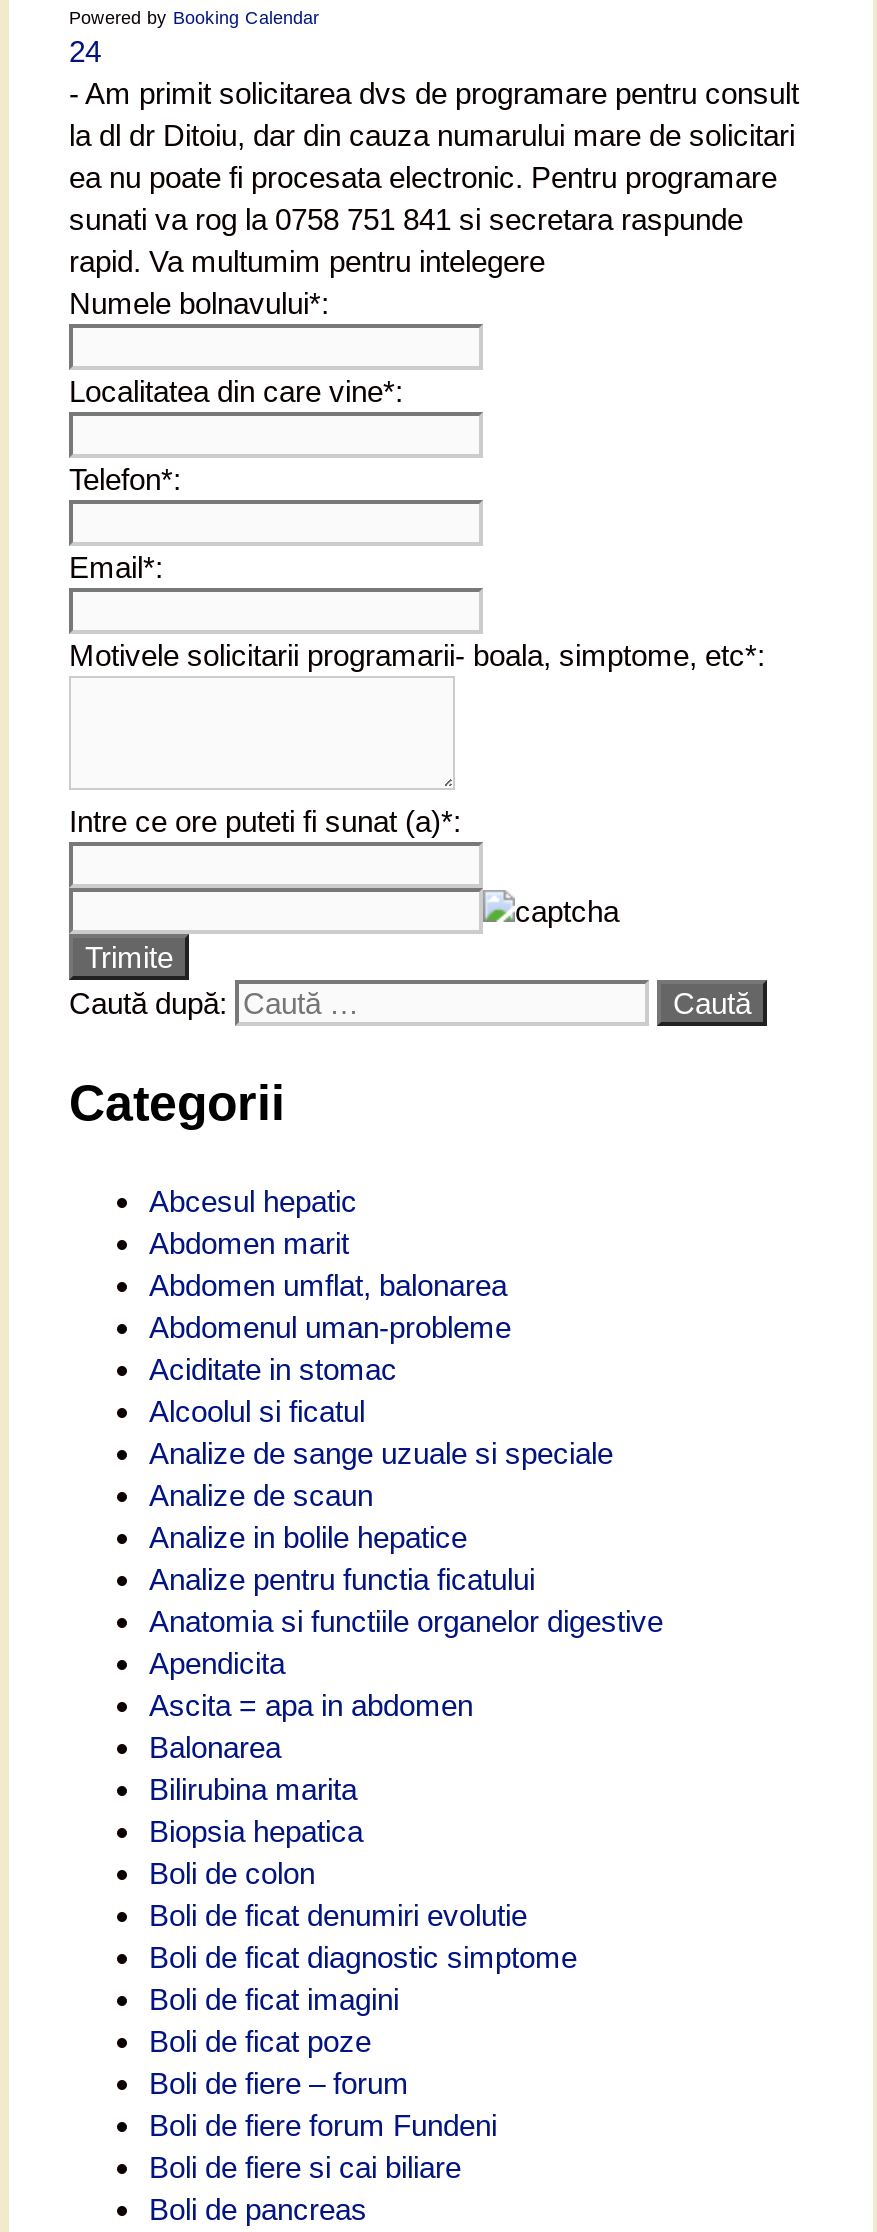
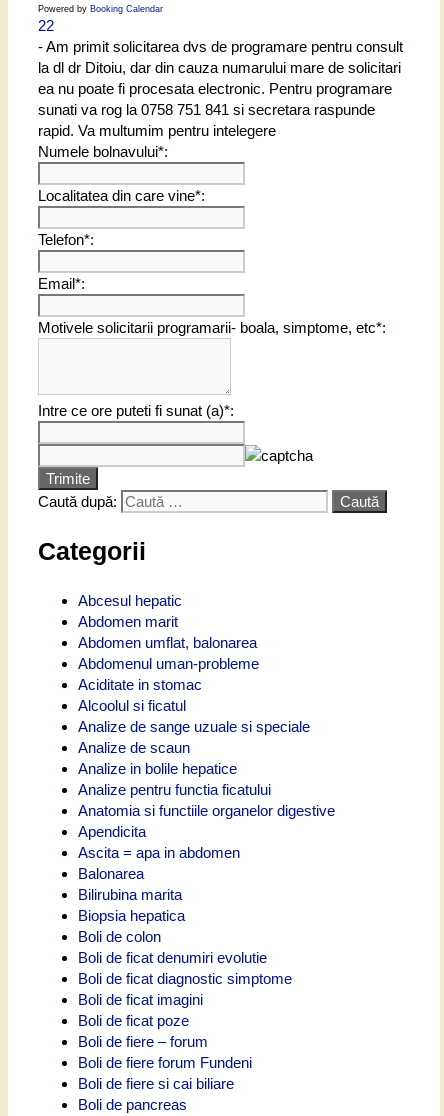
- 24
+ 22
